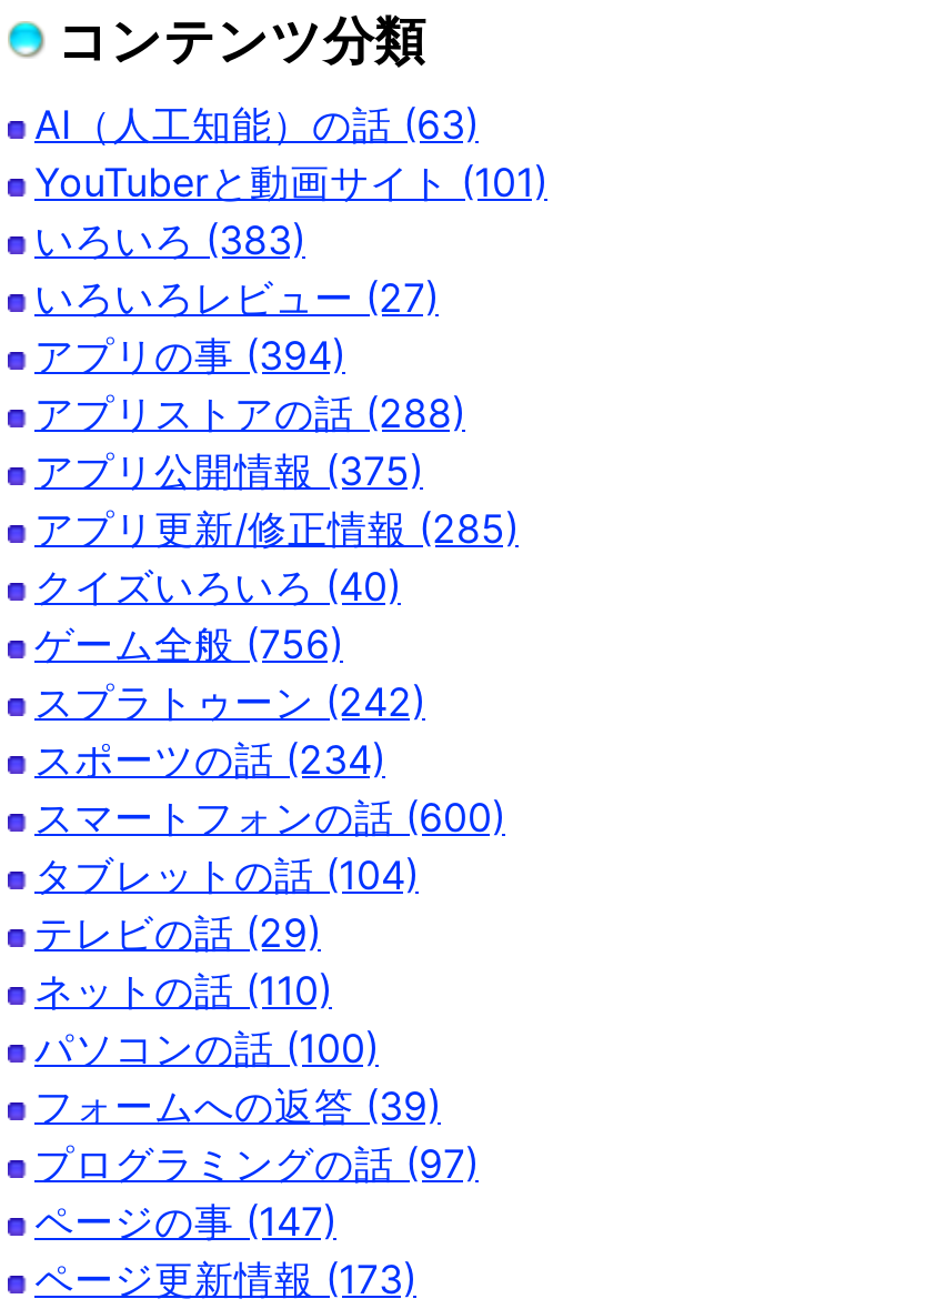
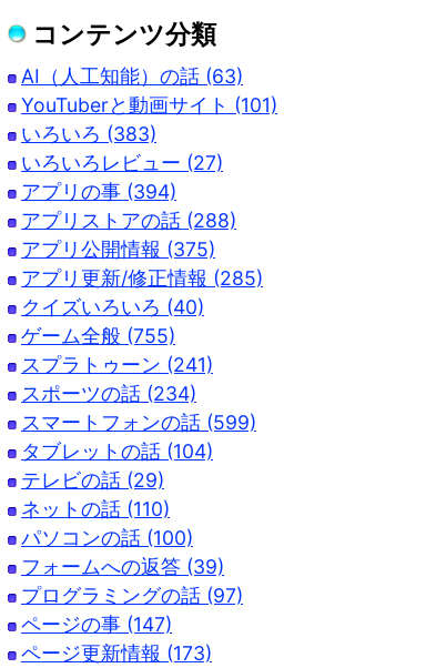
- ゲーム全般 (756)
+ ゲーム全般 (755)

- スプラトゥーン (242)
+ スプラトゥーン (241)

- スマートフォンの話 (600)
+ スマートフォンの話 (599)
